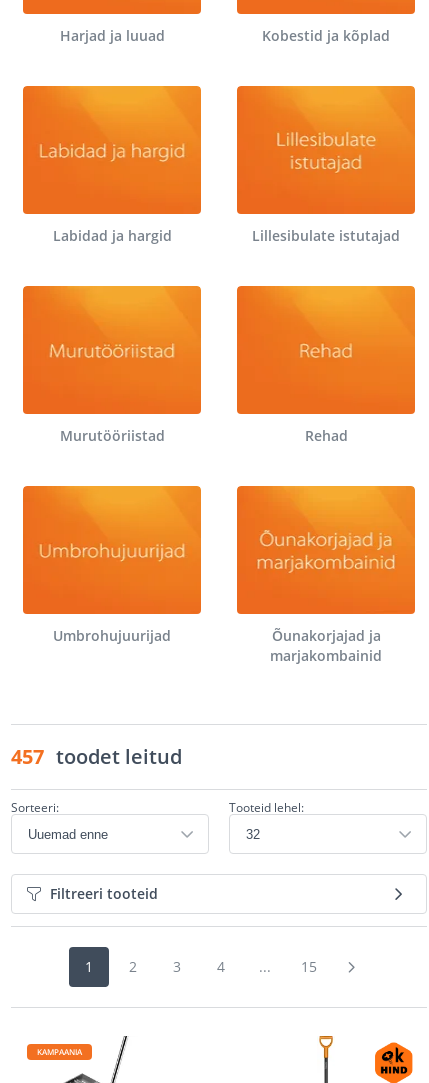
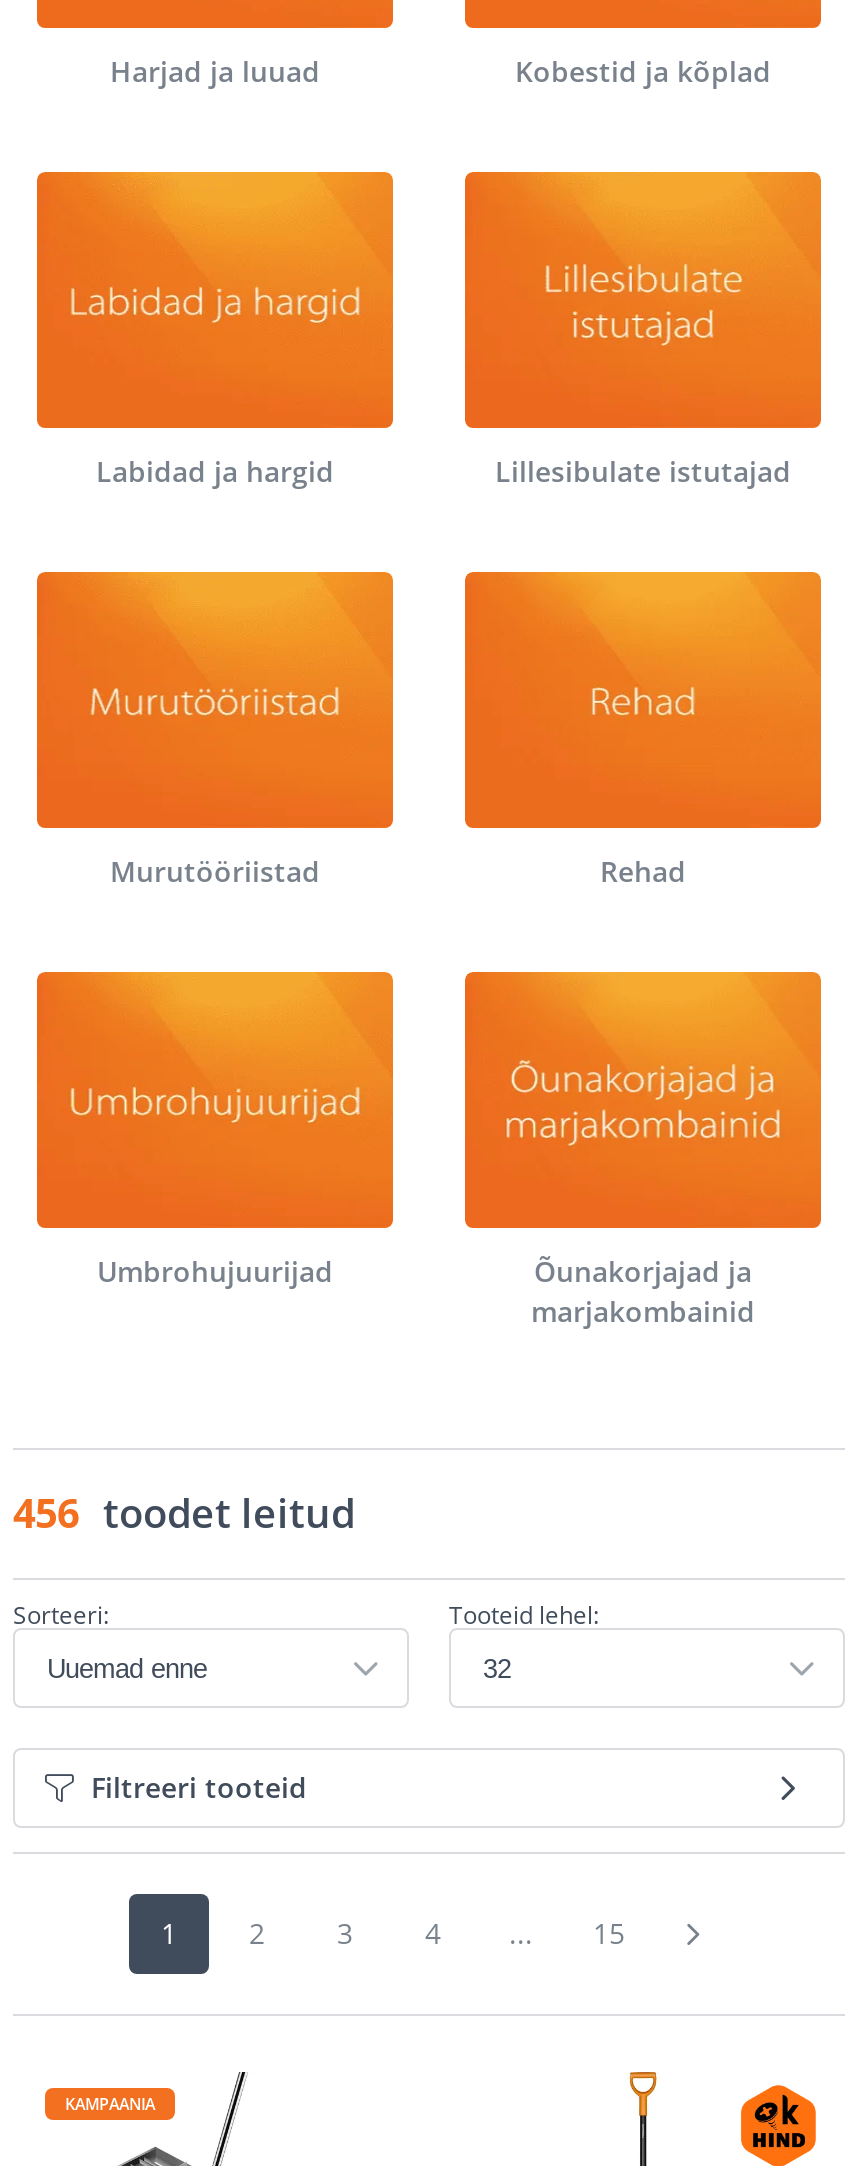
- 457 toodet leitud
+ 456 toodet leitud
